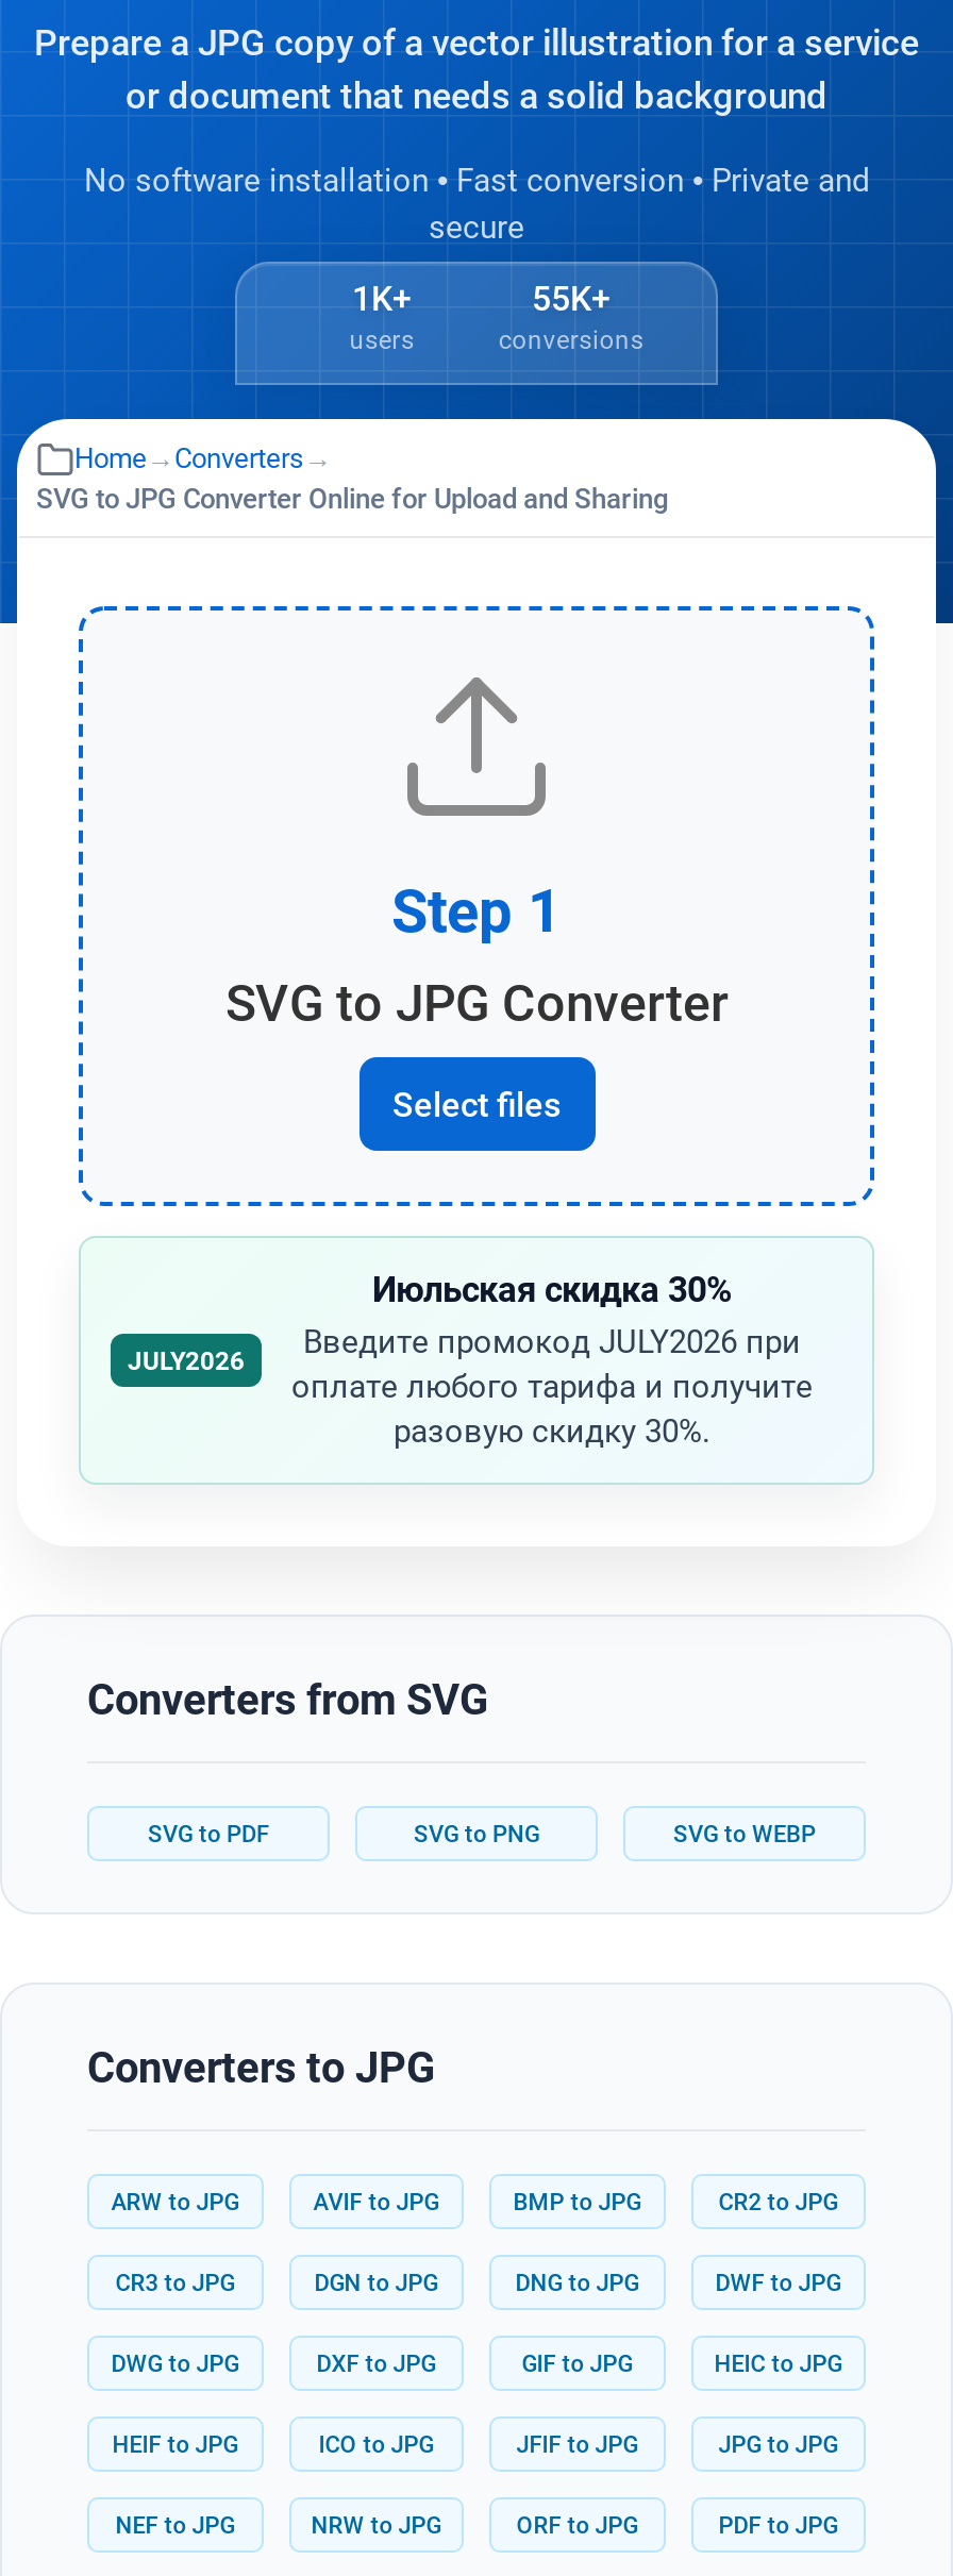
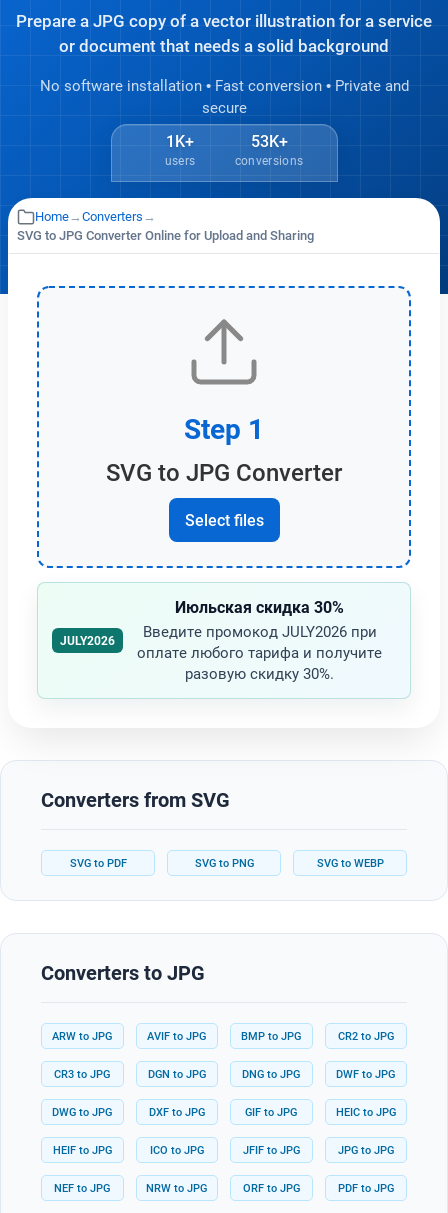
- 55K+
+ 53K+
